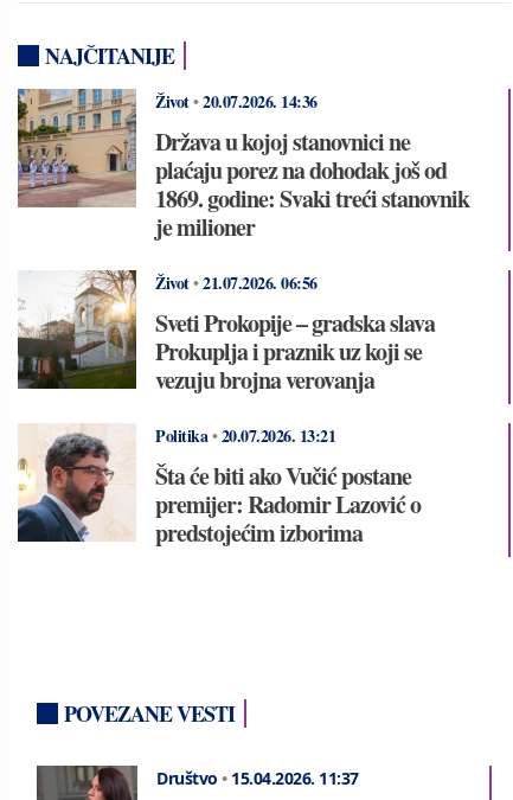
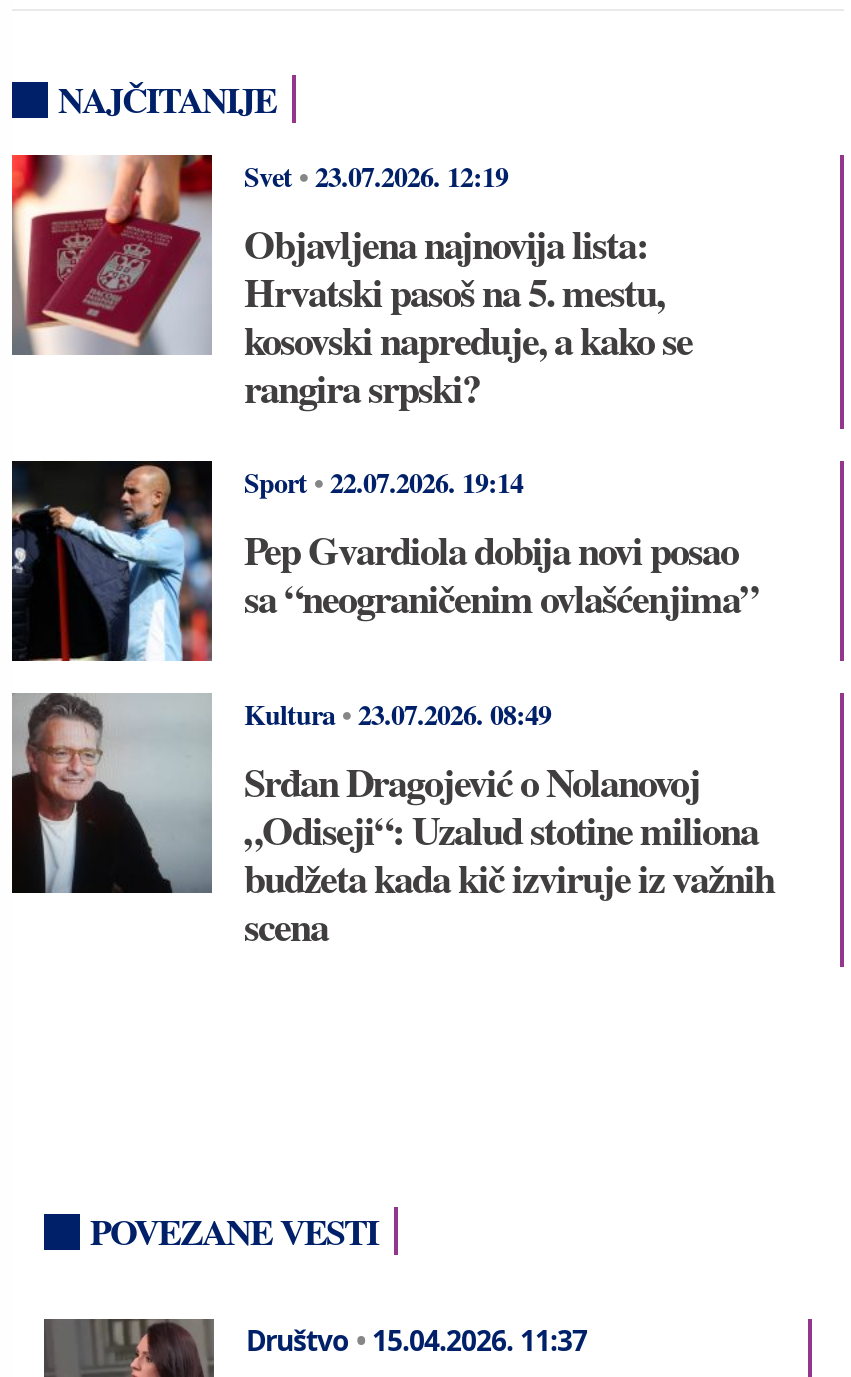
- [image]
- Život •20.07.2026. 14:36
- Država u kojoj stanovnici ne
- plaćaju porez na dohodak još od
- 1869. godine: Svaki treći stanovnik
- je milioner
+ [image]
+ Svet •23.07.2026. 12:19
+ Objavljena najnovija lista:
+ Hrvatski pasoš na 5. mestu,
+ kosovski napreduje, a kako se
+ rangira srpski?

- [image]
- Život • 21.07.2026. 06:56
- Sveti Prokopije – gradska slava
- Prokuplja i praznik uz koji se
- vezuju brojna verovanja
+ [image]
+ Sport •22.07.2026. 19:14
+ Pep Gvardiola dobija novi posao
+ sa “neograničenim ovlašćenjima”

- [image]
- Politika • 20.07.2026. 13:21
- Šta će biti ako Vučić postane
- premijer: Radomir Lazović o
- predstojećim izborima
+ [image]
+ Kultura •23.07.2026. 08:49
+ Srđan Dragojević o Nolanovoj
+ „Odiseji“: Uzalud stotine miliona
+ budžeta kada kič izviruje iz važnih
+ scena
